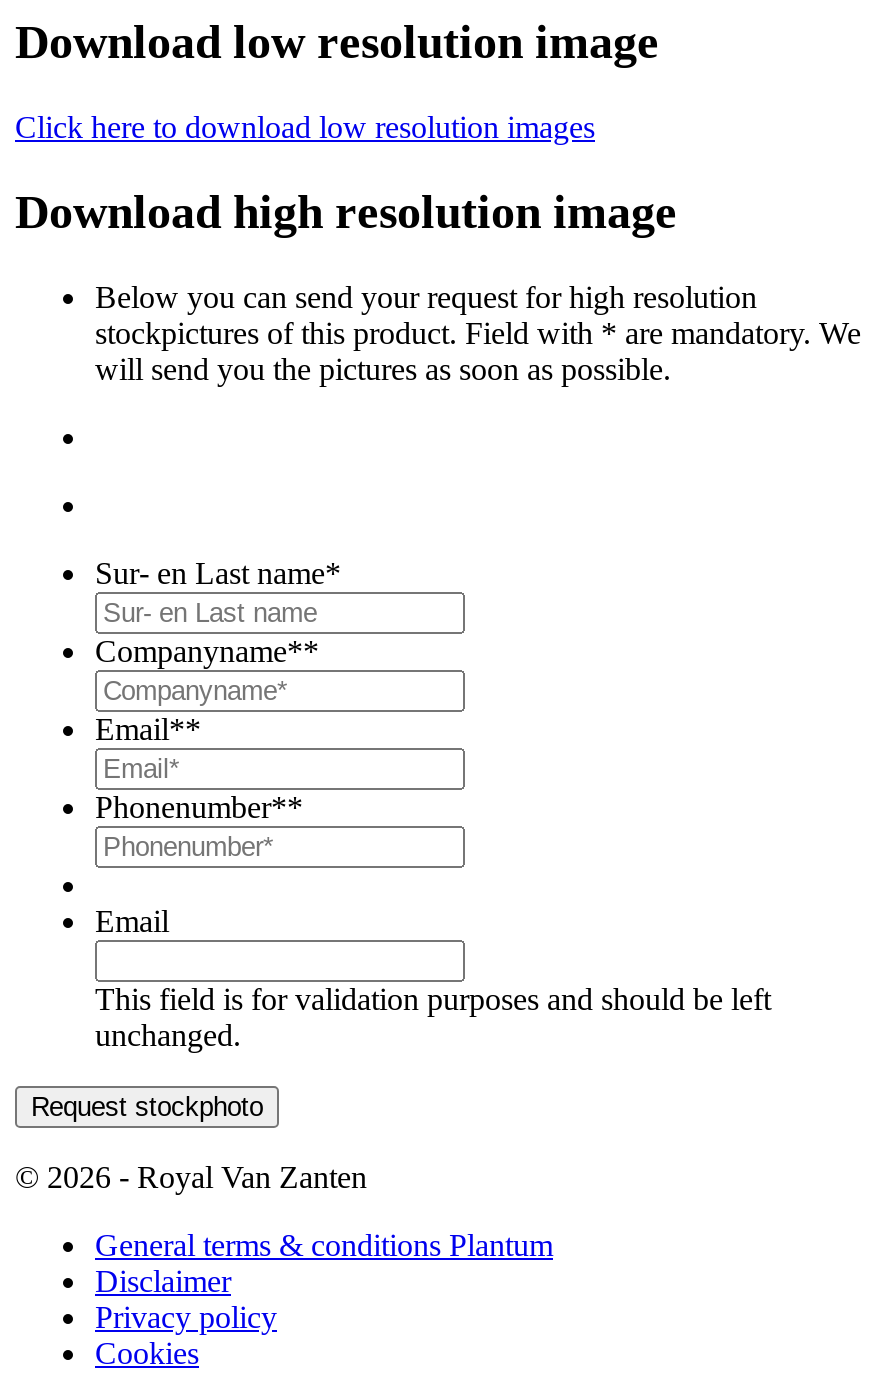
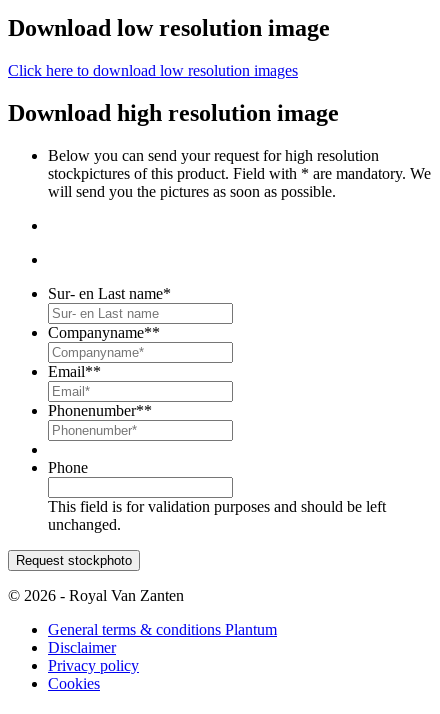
- Email
+ Phone
